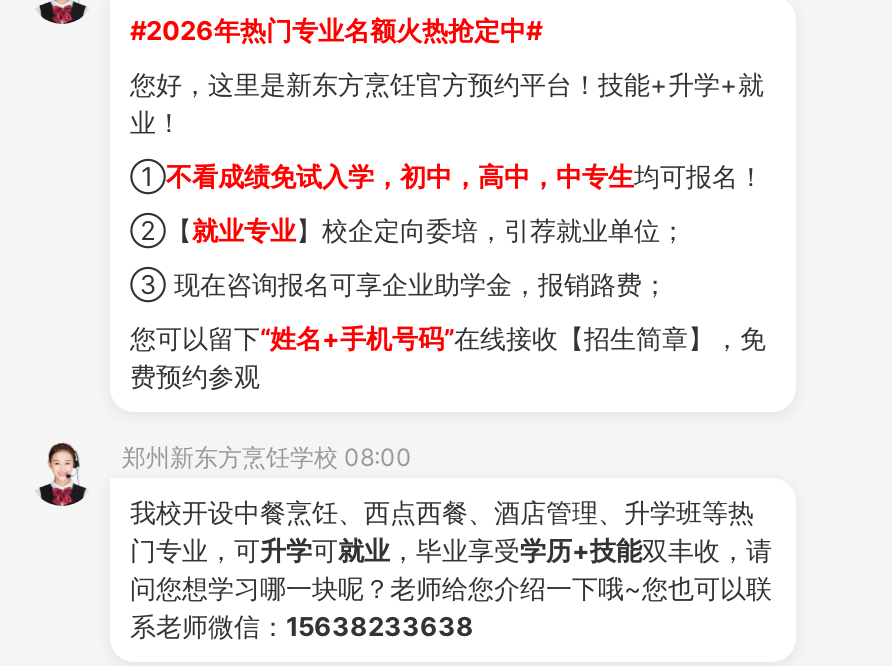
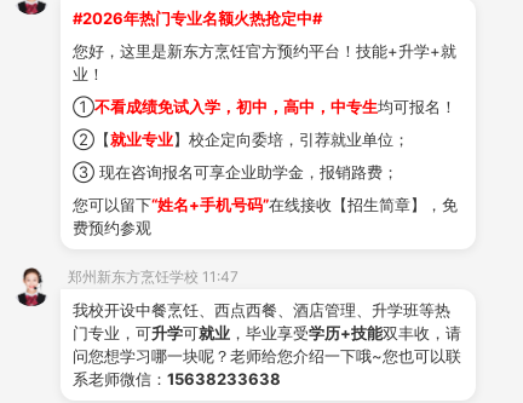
- 郑州新东方烹饪学校 08:00
+ 郑州新东方烹饪学校 11:47
